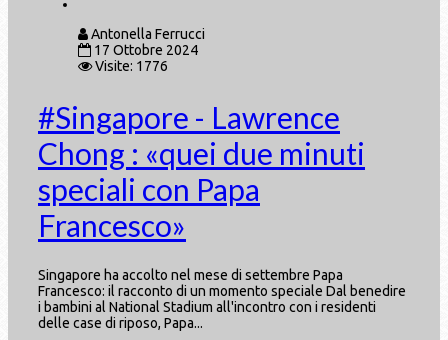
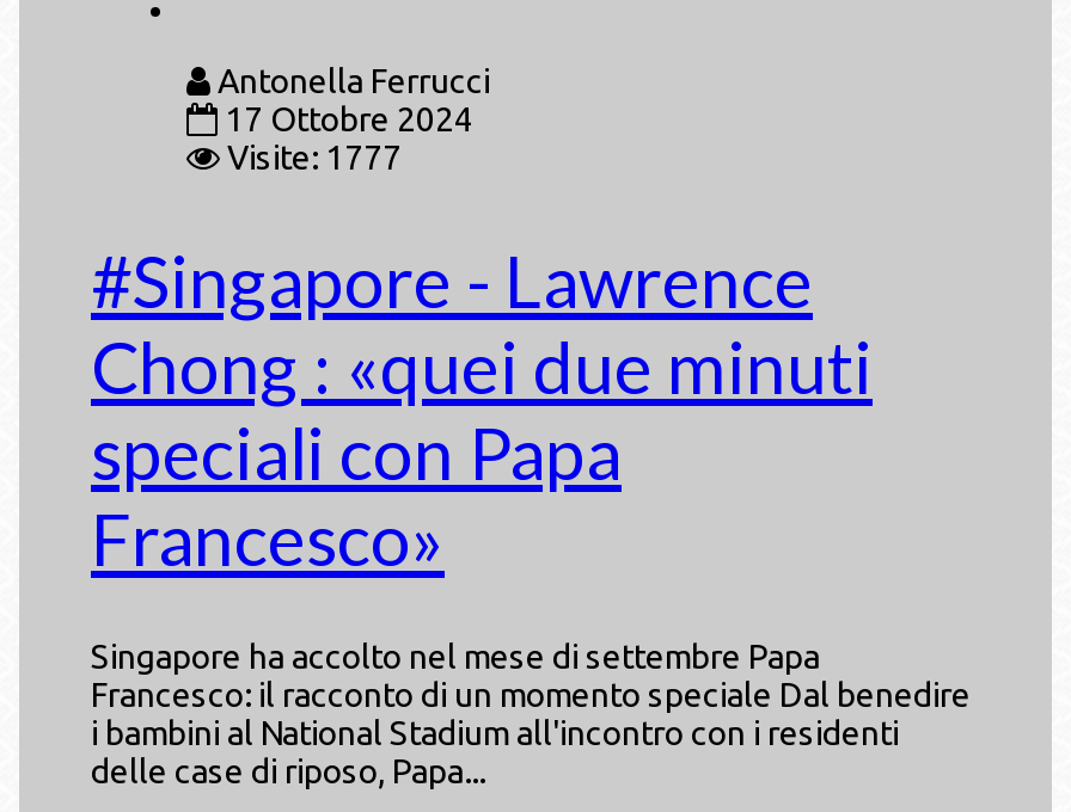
- Visite: 1776
+ Visite: 1777
